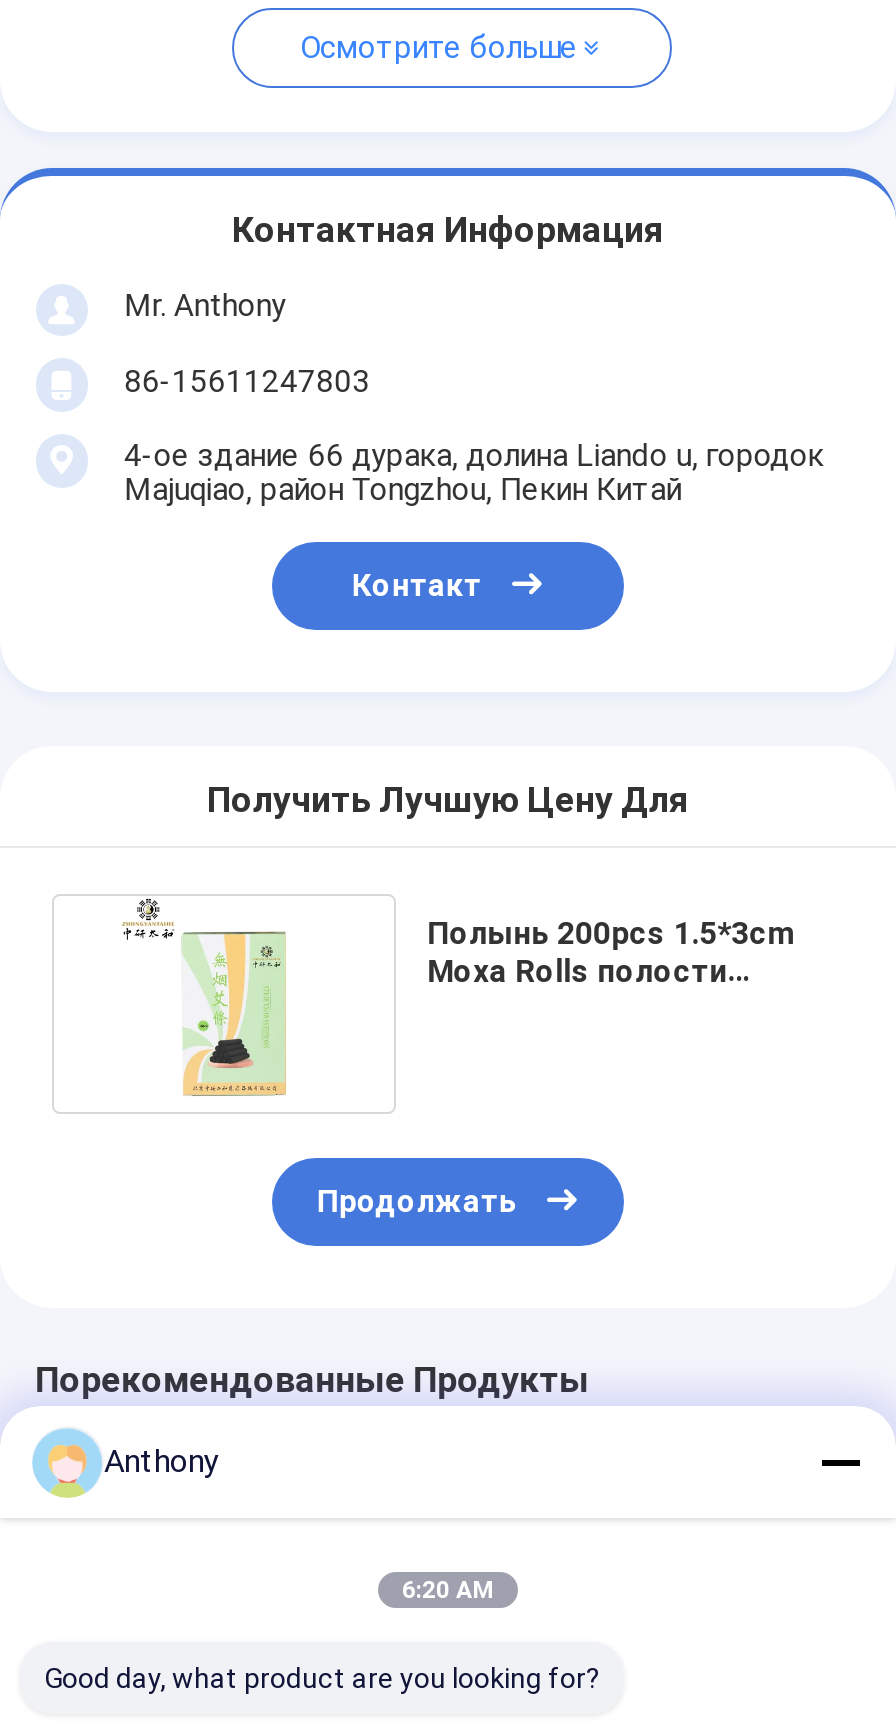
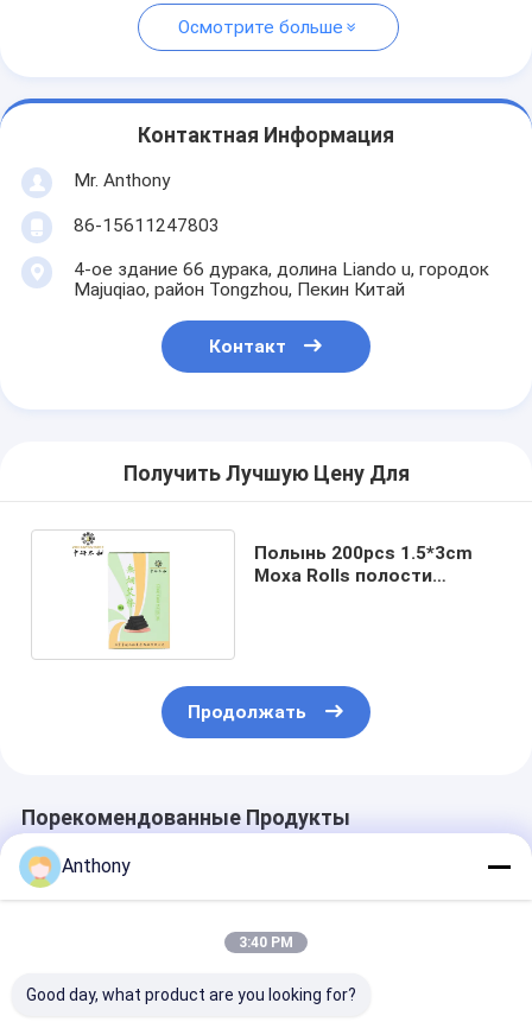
- 6:20 AM
+ 3:40 PM
